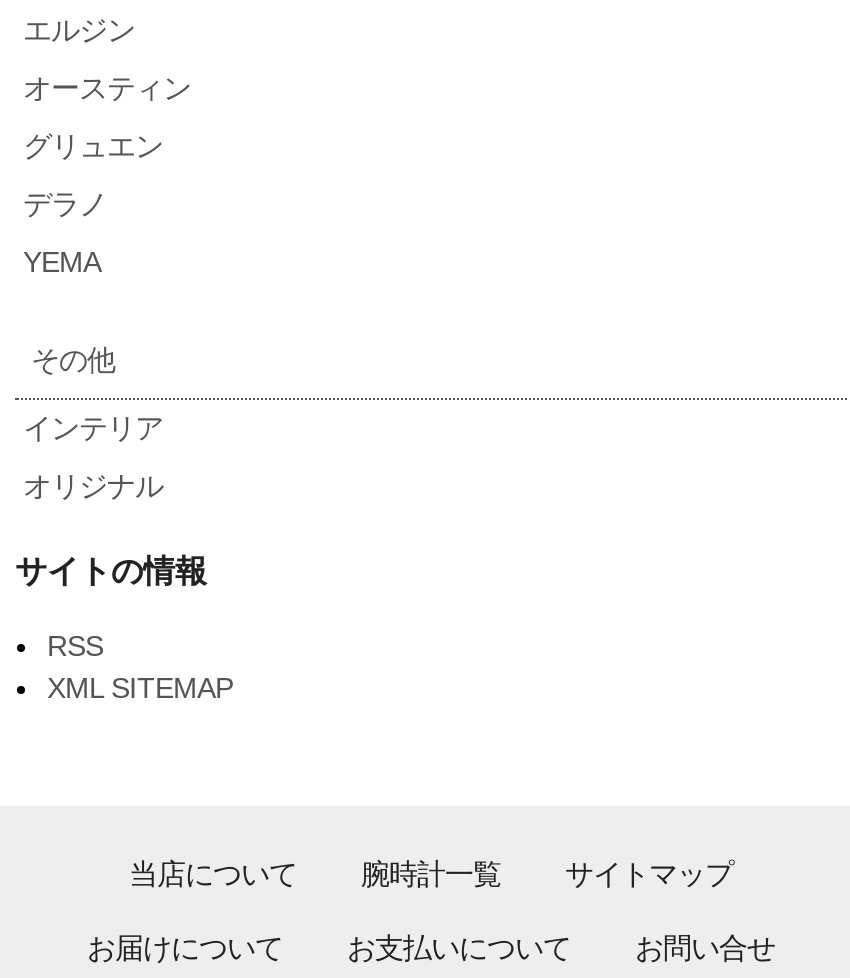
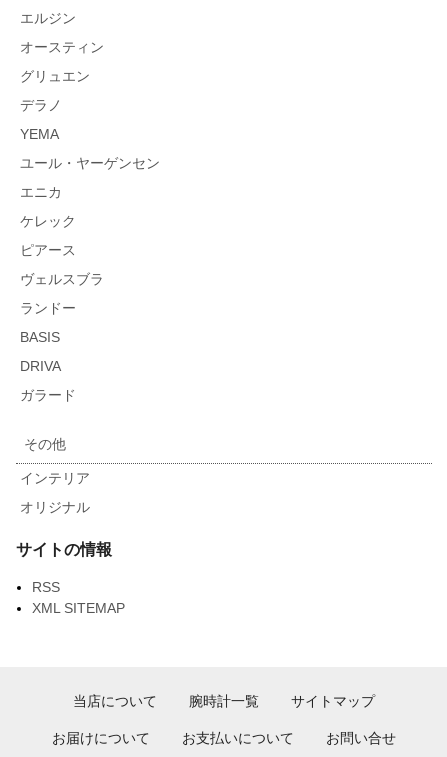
+ ユール・ヤーゲンセン
+ エニカ
+ ケレック
+ ピアース
+ ヴェルスブラ
+ ランドー
+ BASIS
+ DRIVA
+ ガラード
